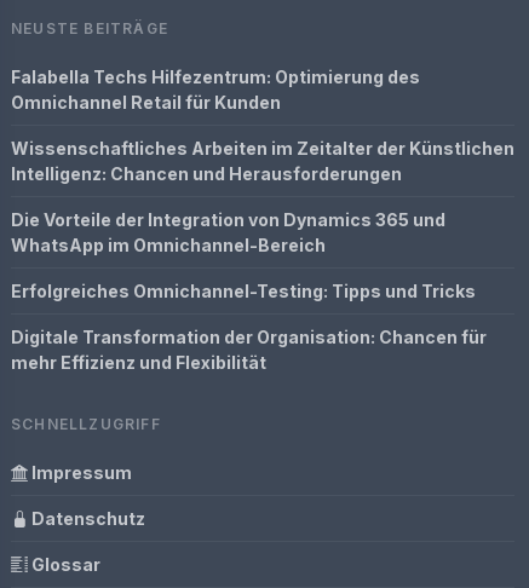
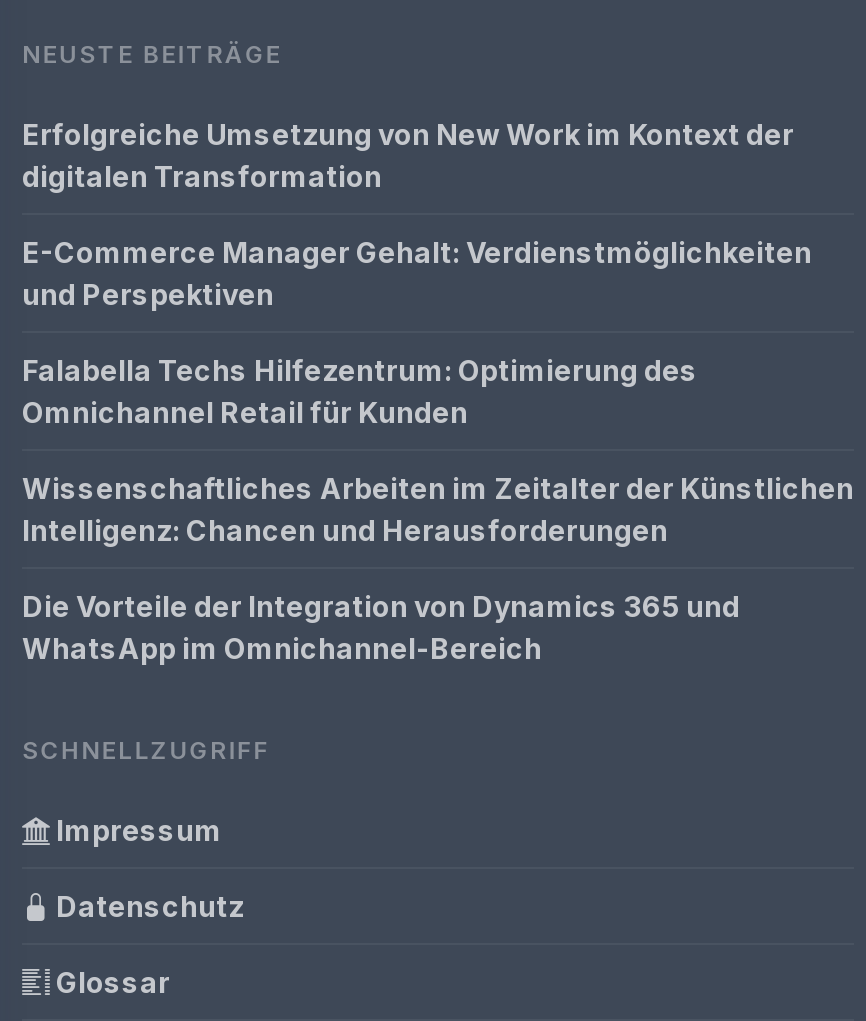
+ Erfolgreiche Umsetzung von New Work im Kontext der
+ digitalen Transformation
+ E-Commerce Manager Gehalt: Verdienstmöglichkeiten
+ und Perspektiven

moved down: Falabella Techs Hilfezentrum: Optimierung des | Omnichannel Retail für Kunden | Wissenschaftliches Arbeiten im Zeitalter der Künstlichen | Intelligenz: Chancen und Herausforderungen | Die Vorteile der Integration von Dynamics 365 und | WhatsApp im Omnichannel-Bereich

- Erfolgreiches Omnichannel-Testing: Tipps und Tricks
- Digitale Transformation der Organisation: Chancen für
- mehr Effizienz und Flexibilität
